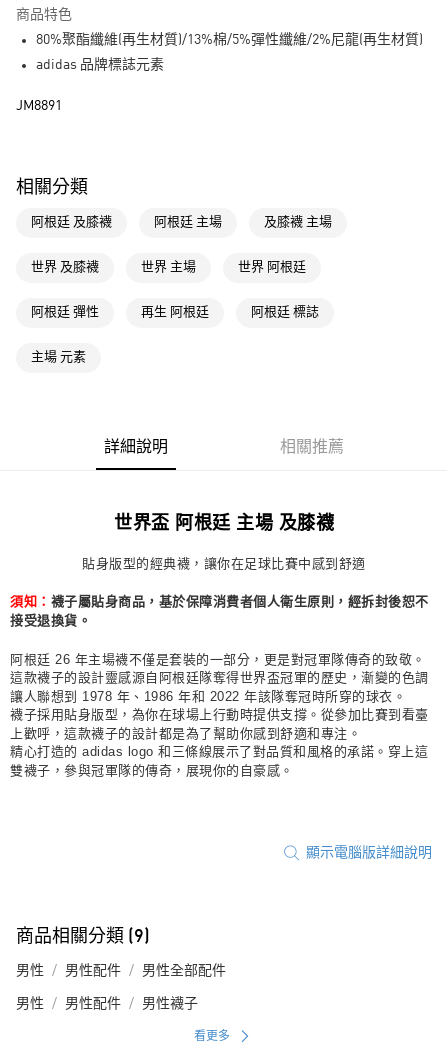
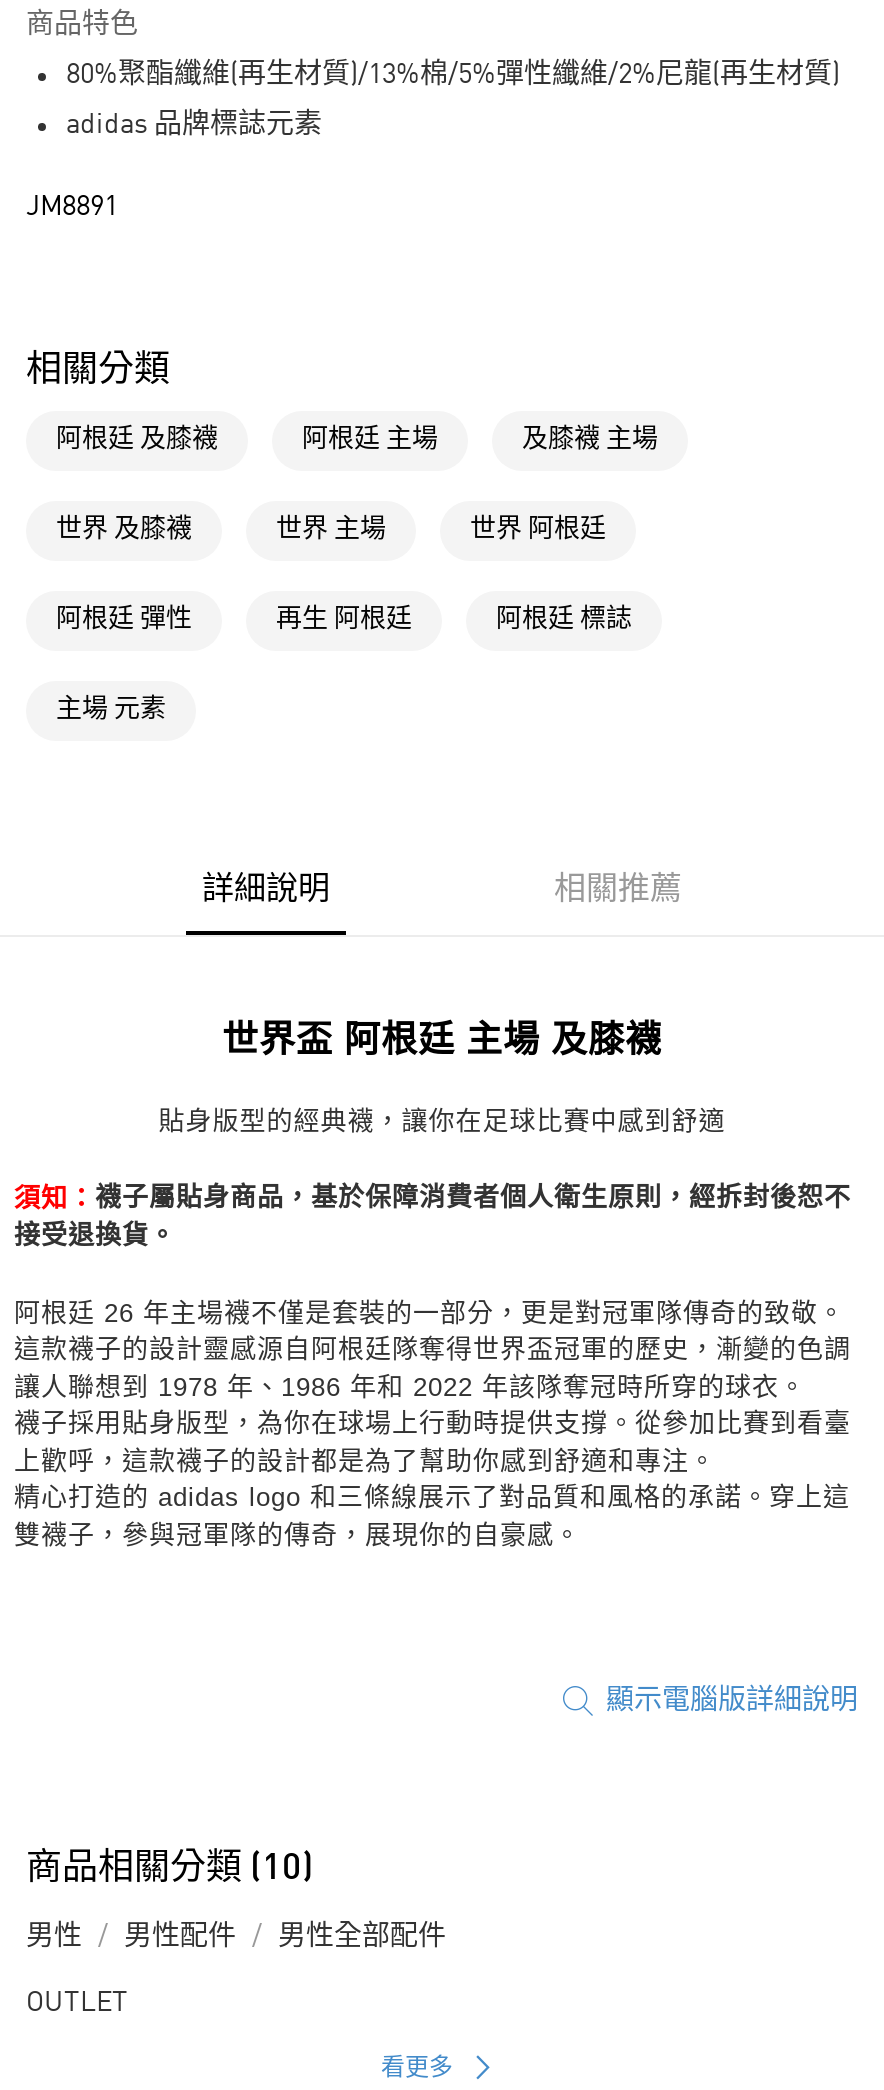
- 商品相關分類 (9)
+ 商品相關分類 (10)

- 男性
- 男性配件
- 男性襪子
+ OUTLET
